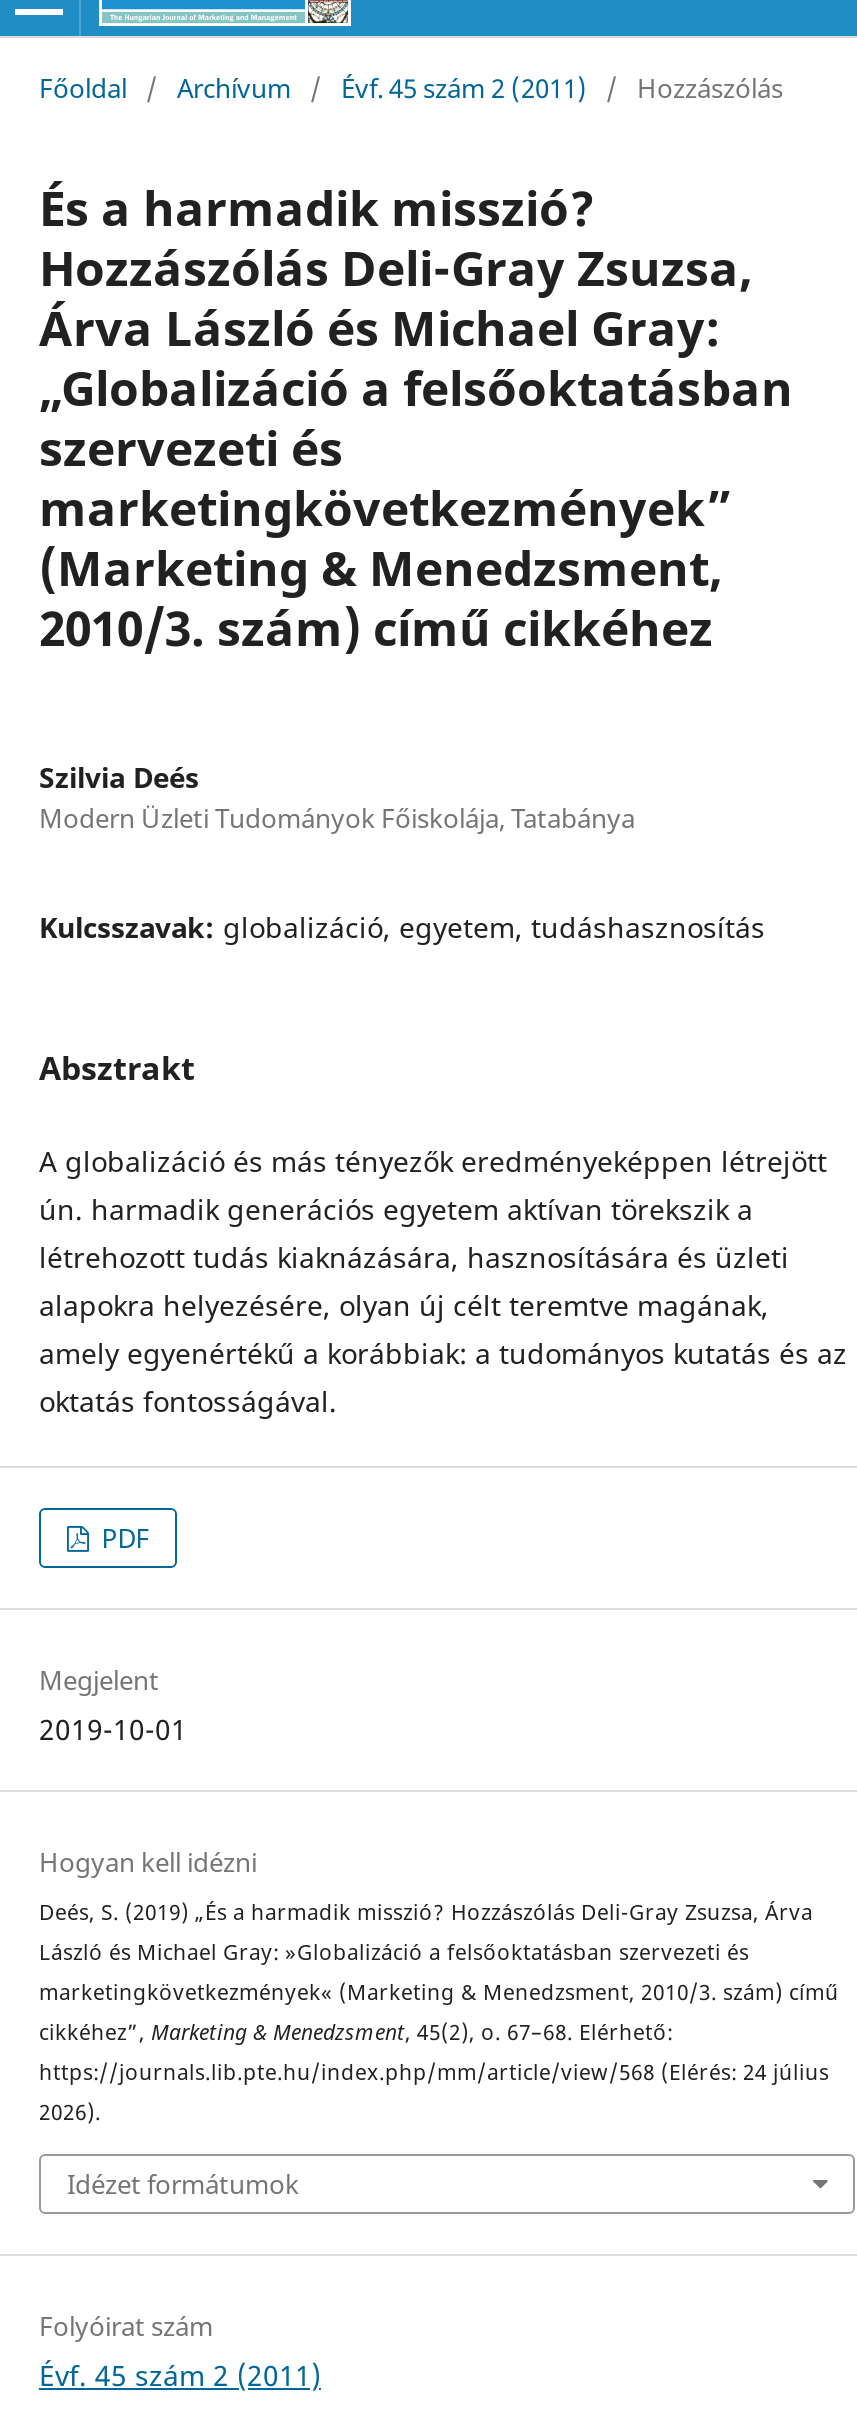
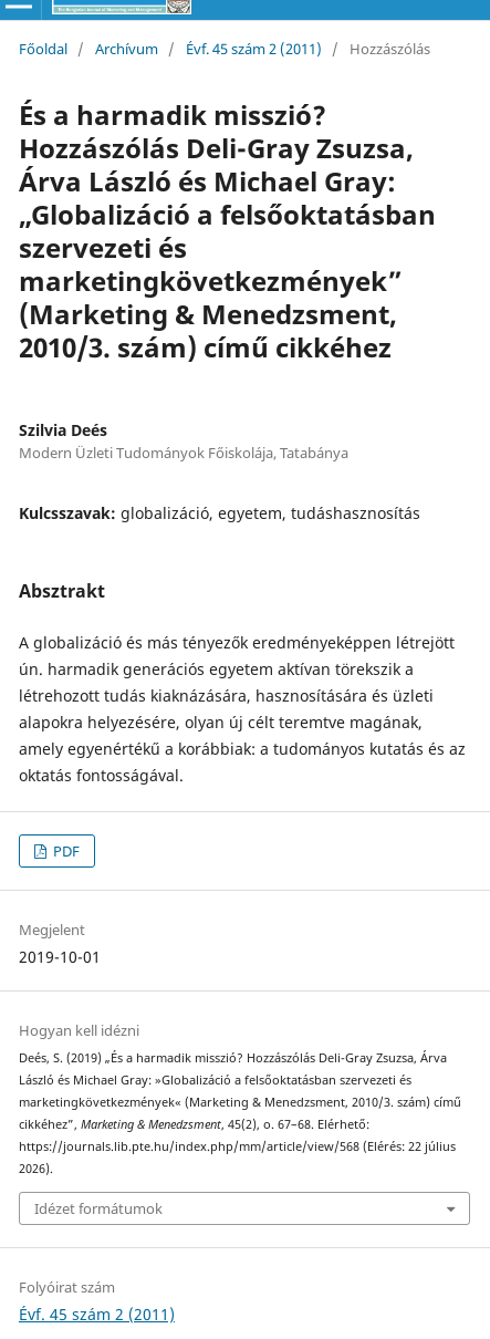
- https://journals.lib.pte.hu/index.php/mm/article/view/568 (Elérés: 24 július
+ https://journals.lib.pte.hu/index.php/mm/article/view/568 (Elérés: 22 július
